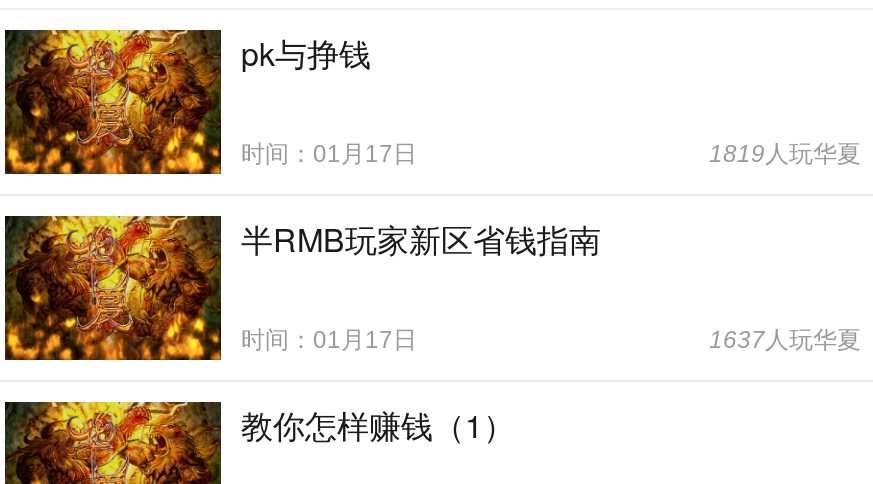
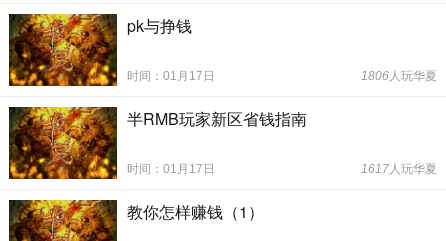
- 1819人玩华夏
+ 1806人玩华夏

- 1637人玩华夏
+ 1617人玩华夏
